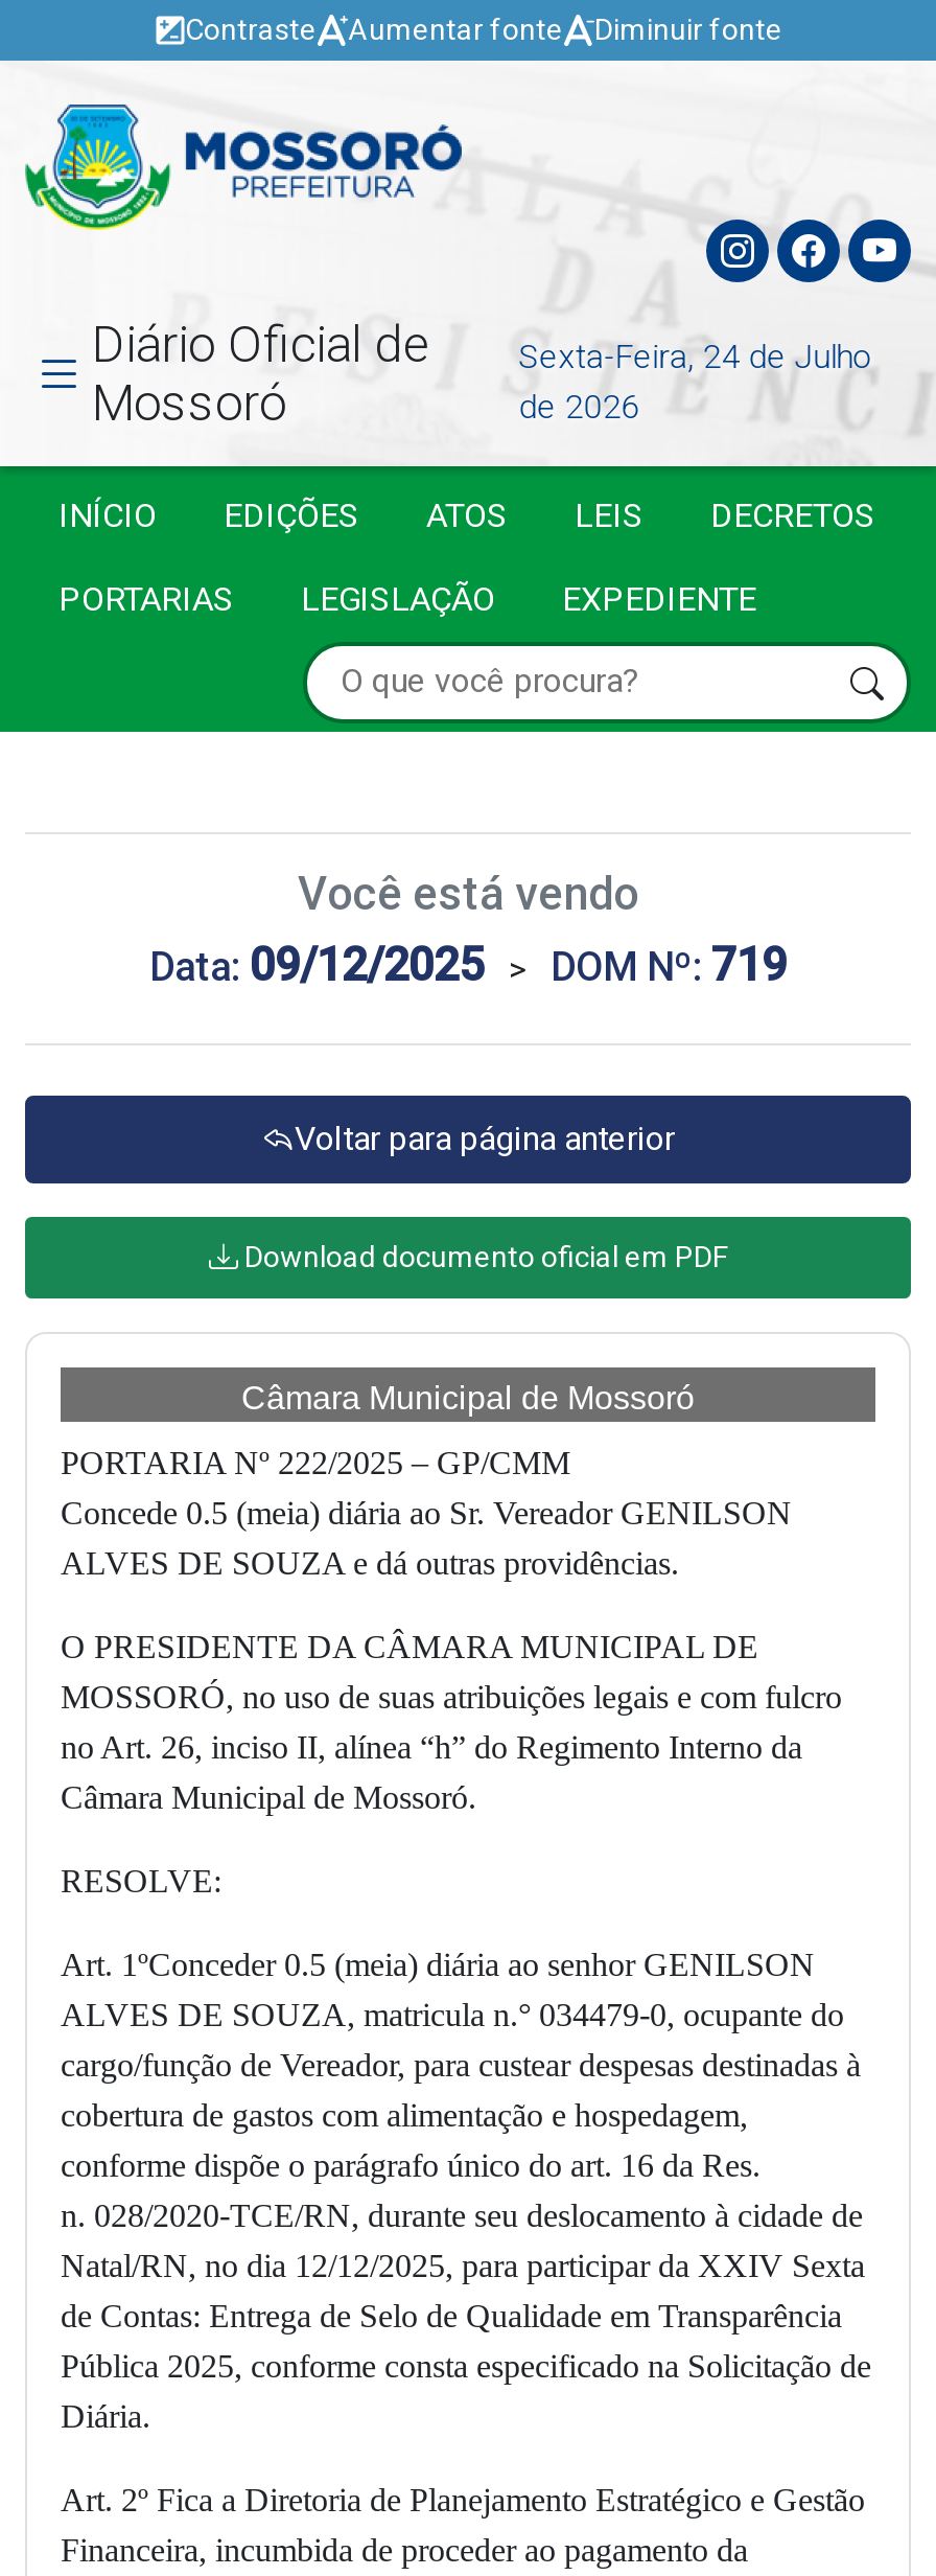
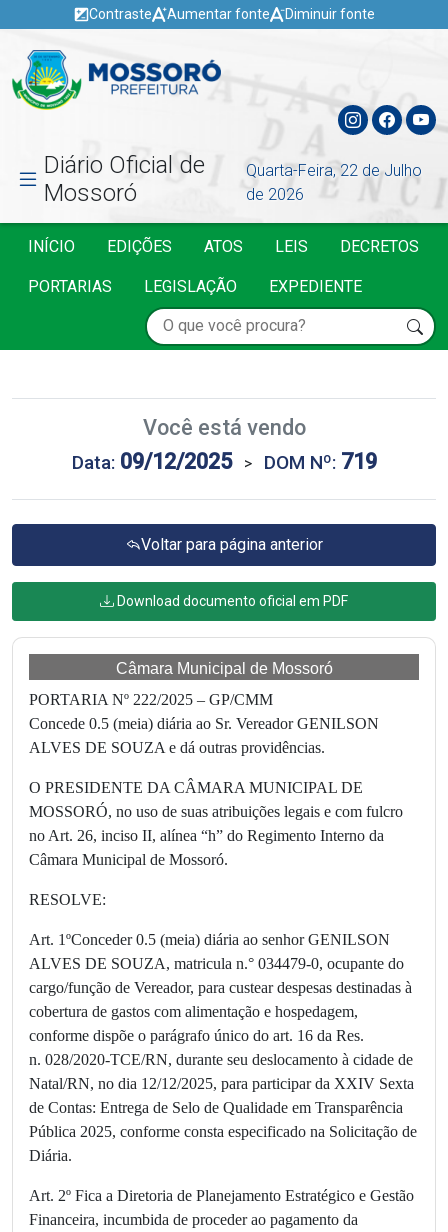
- Sexta-Feira, 24 de Julho
+ Quarta-Feira, 22 de Julho
